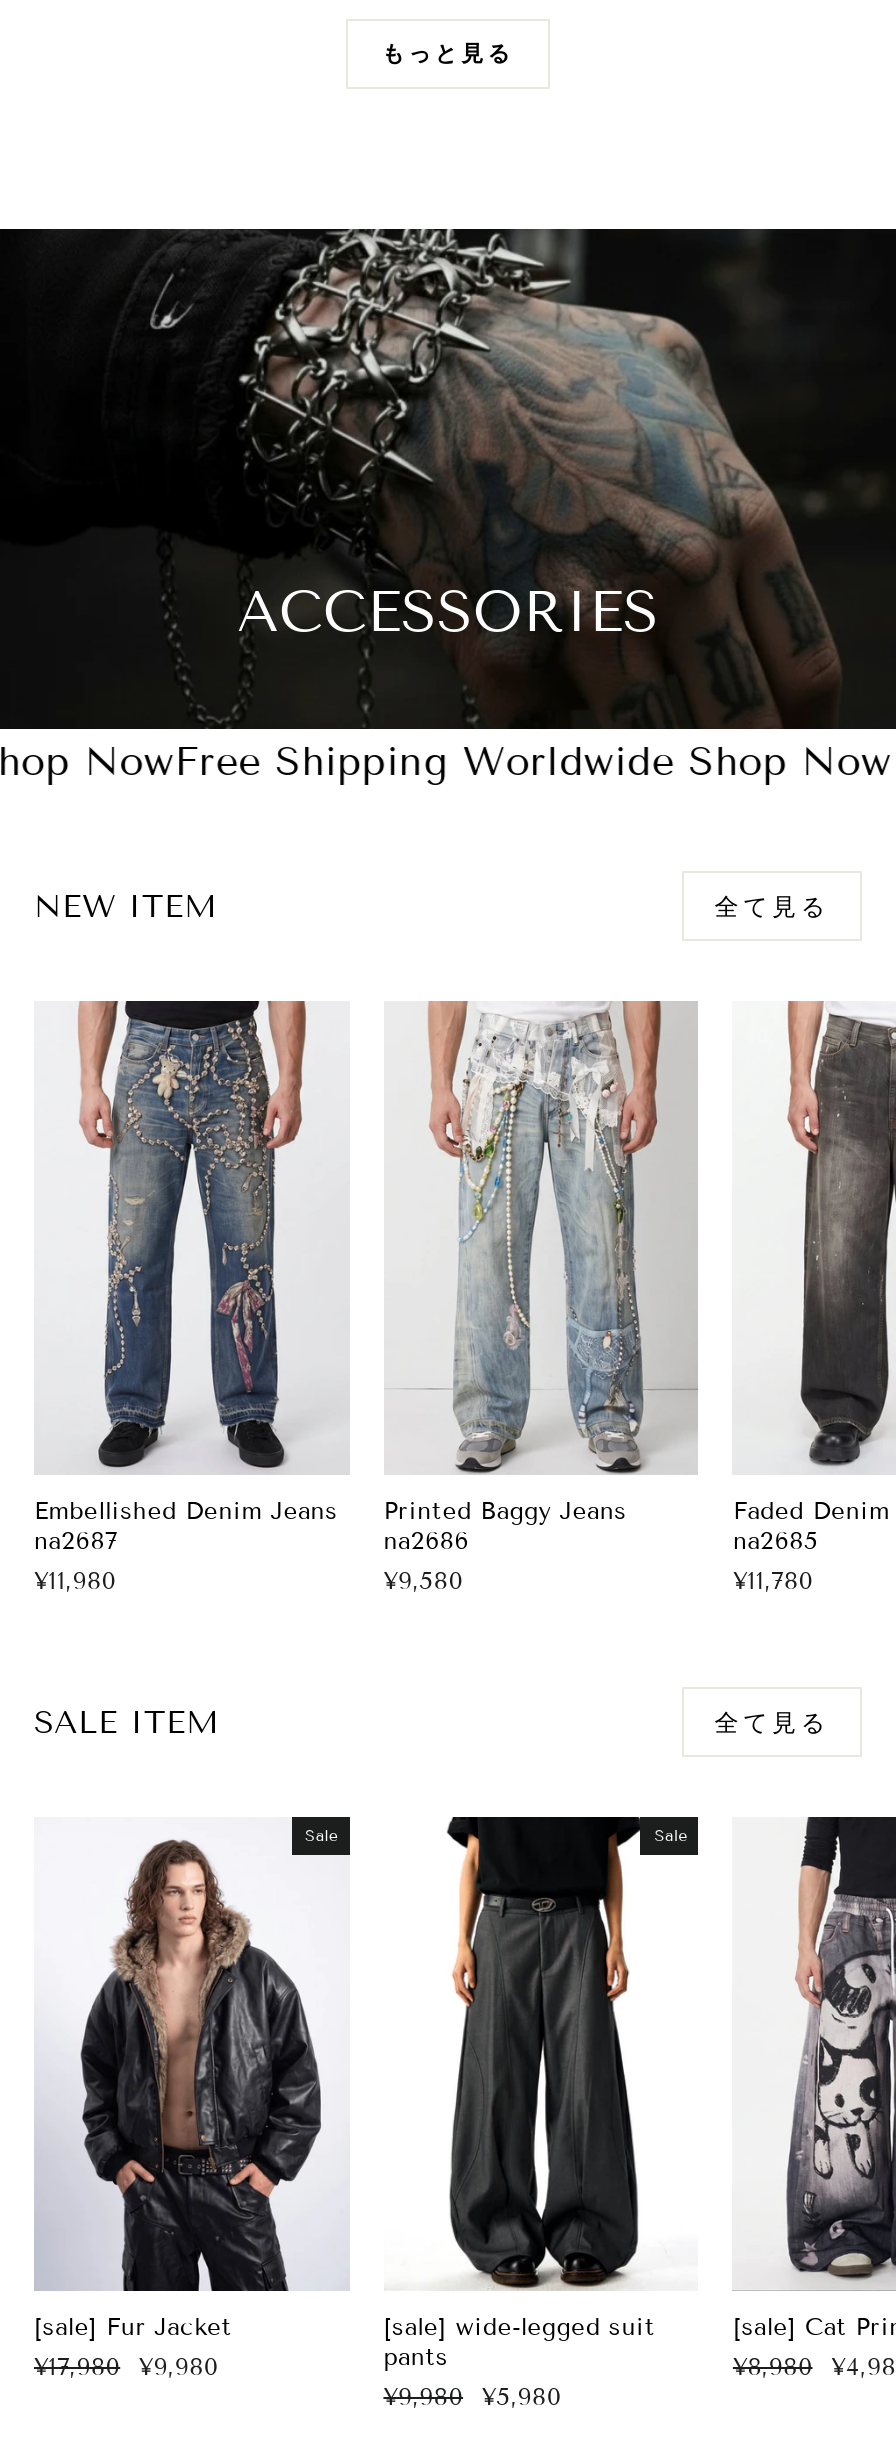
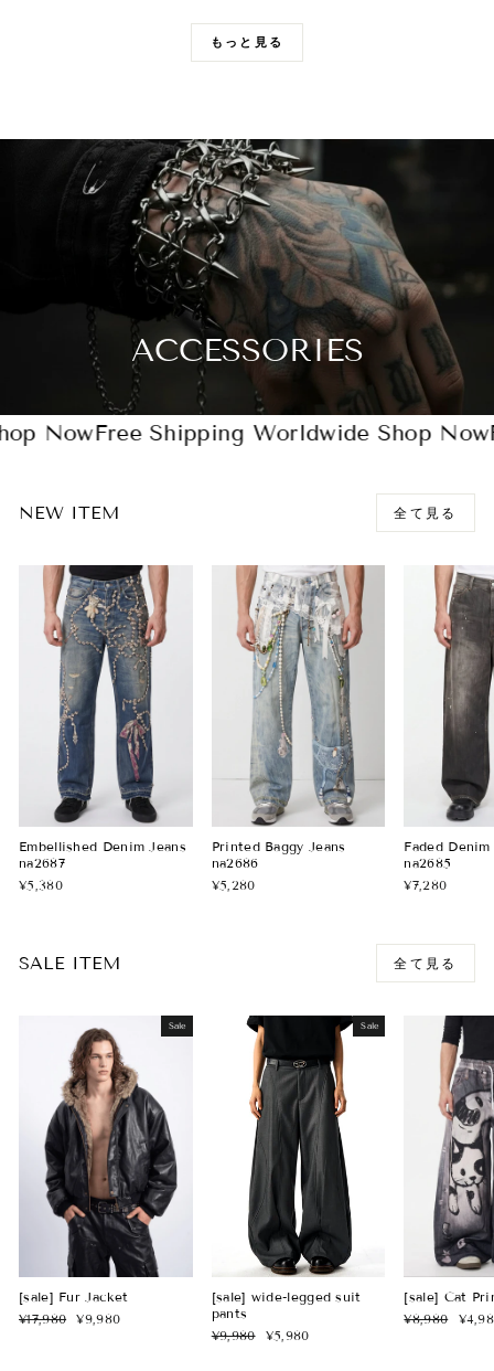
- ¥11,980
+ ¥5,380

- ¥9,580
+ ¥5,280

- ¥11,780
+ ¥7,280
